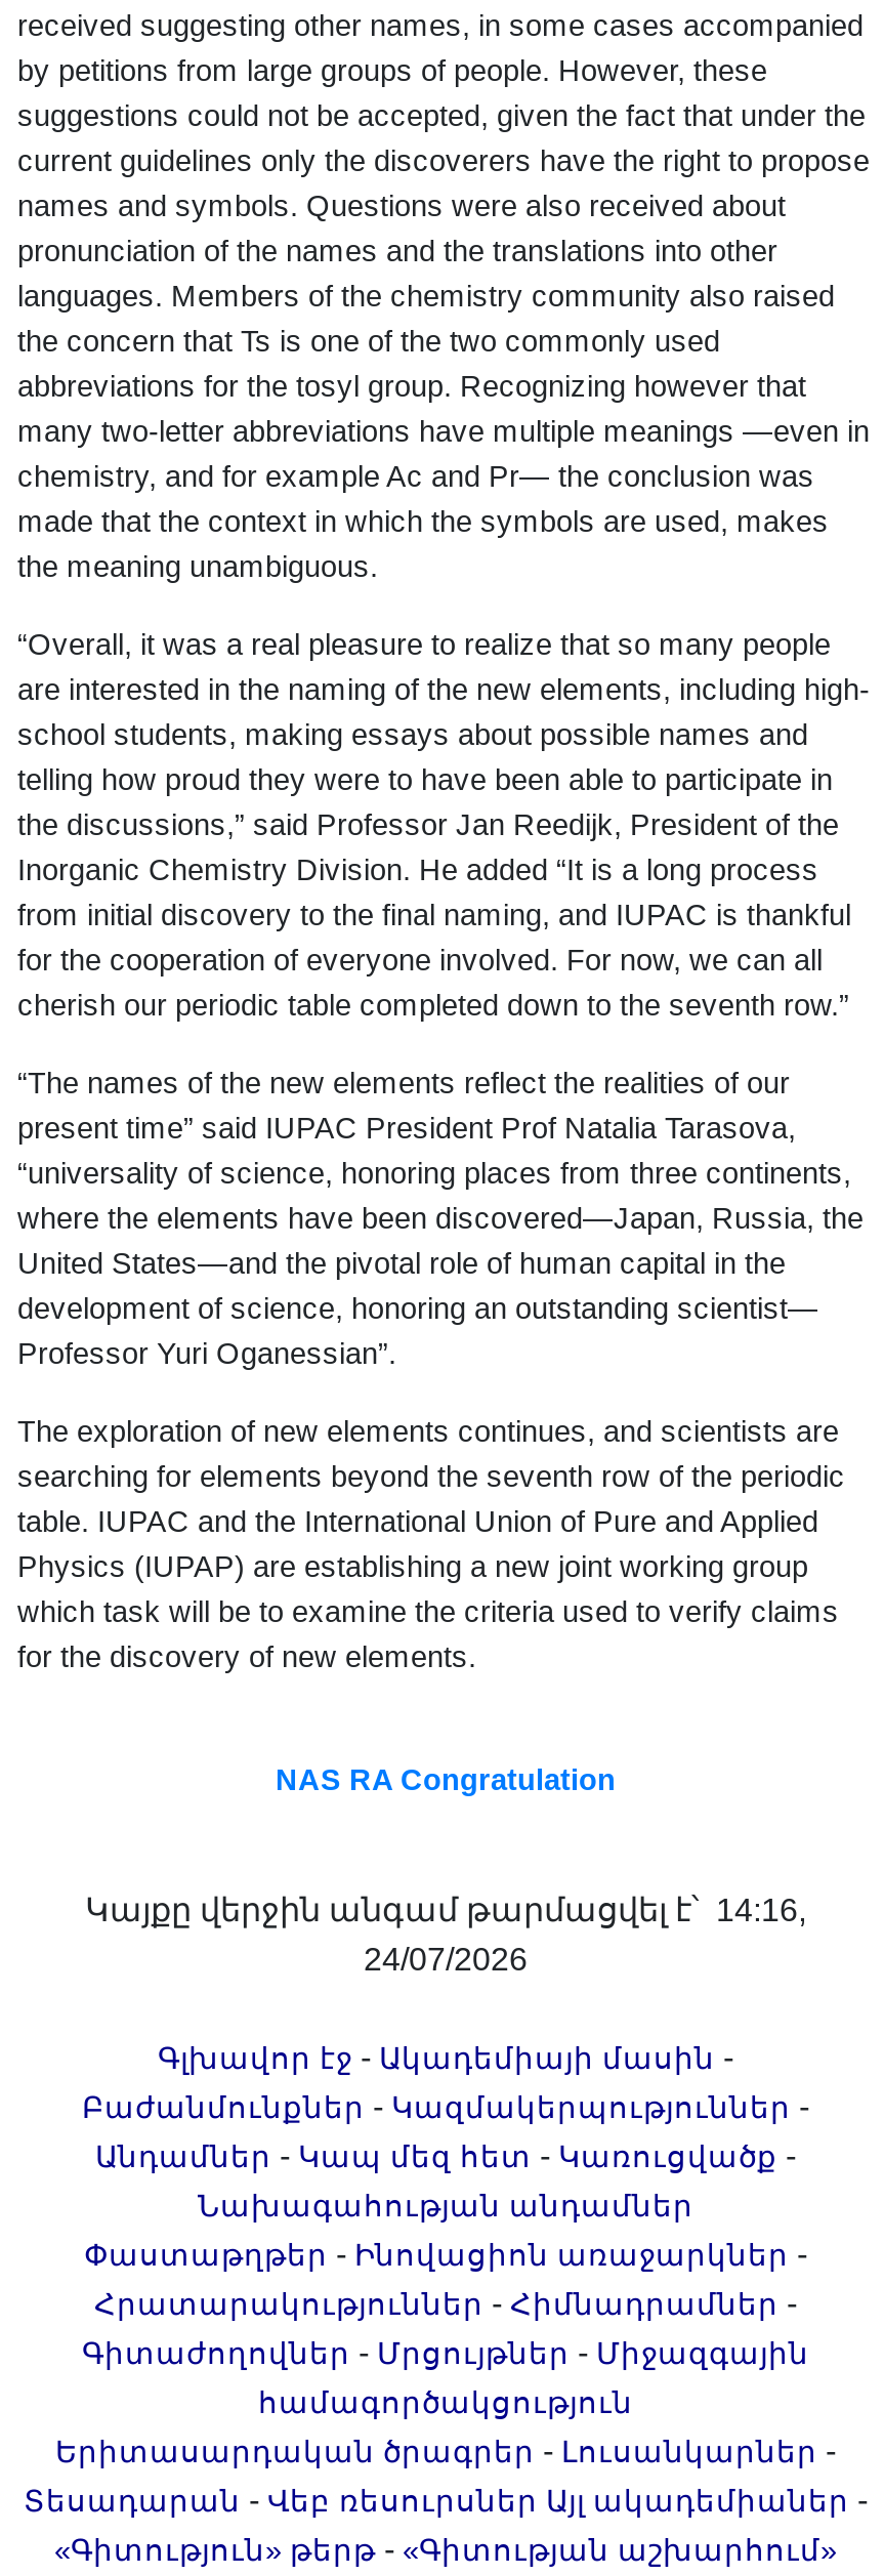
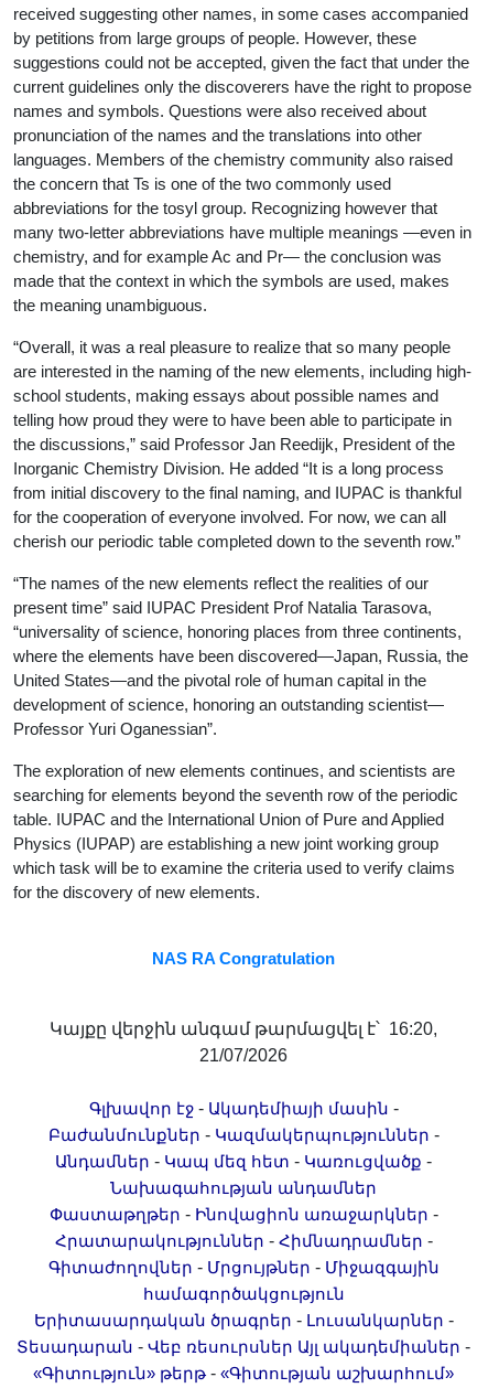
- Կայքը վերջին անգամ թարմացվել է՝ 14:16,
+ Կայքը վերջին անգամ թարմացվել է՝ 16:20,

- 24/07/2026
+ 21/07/2026
